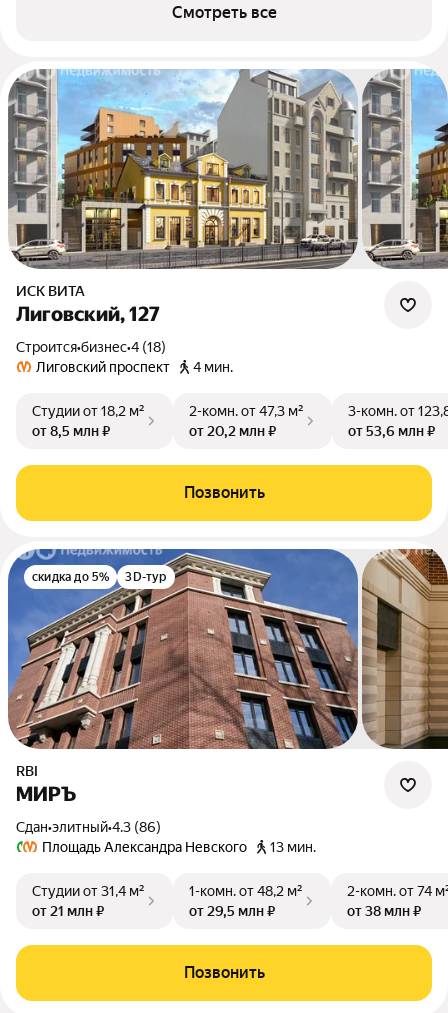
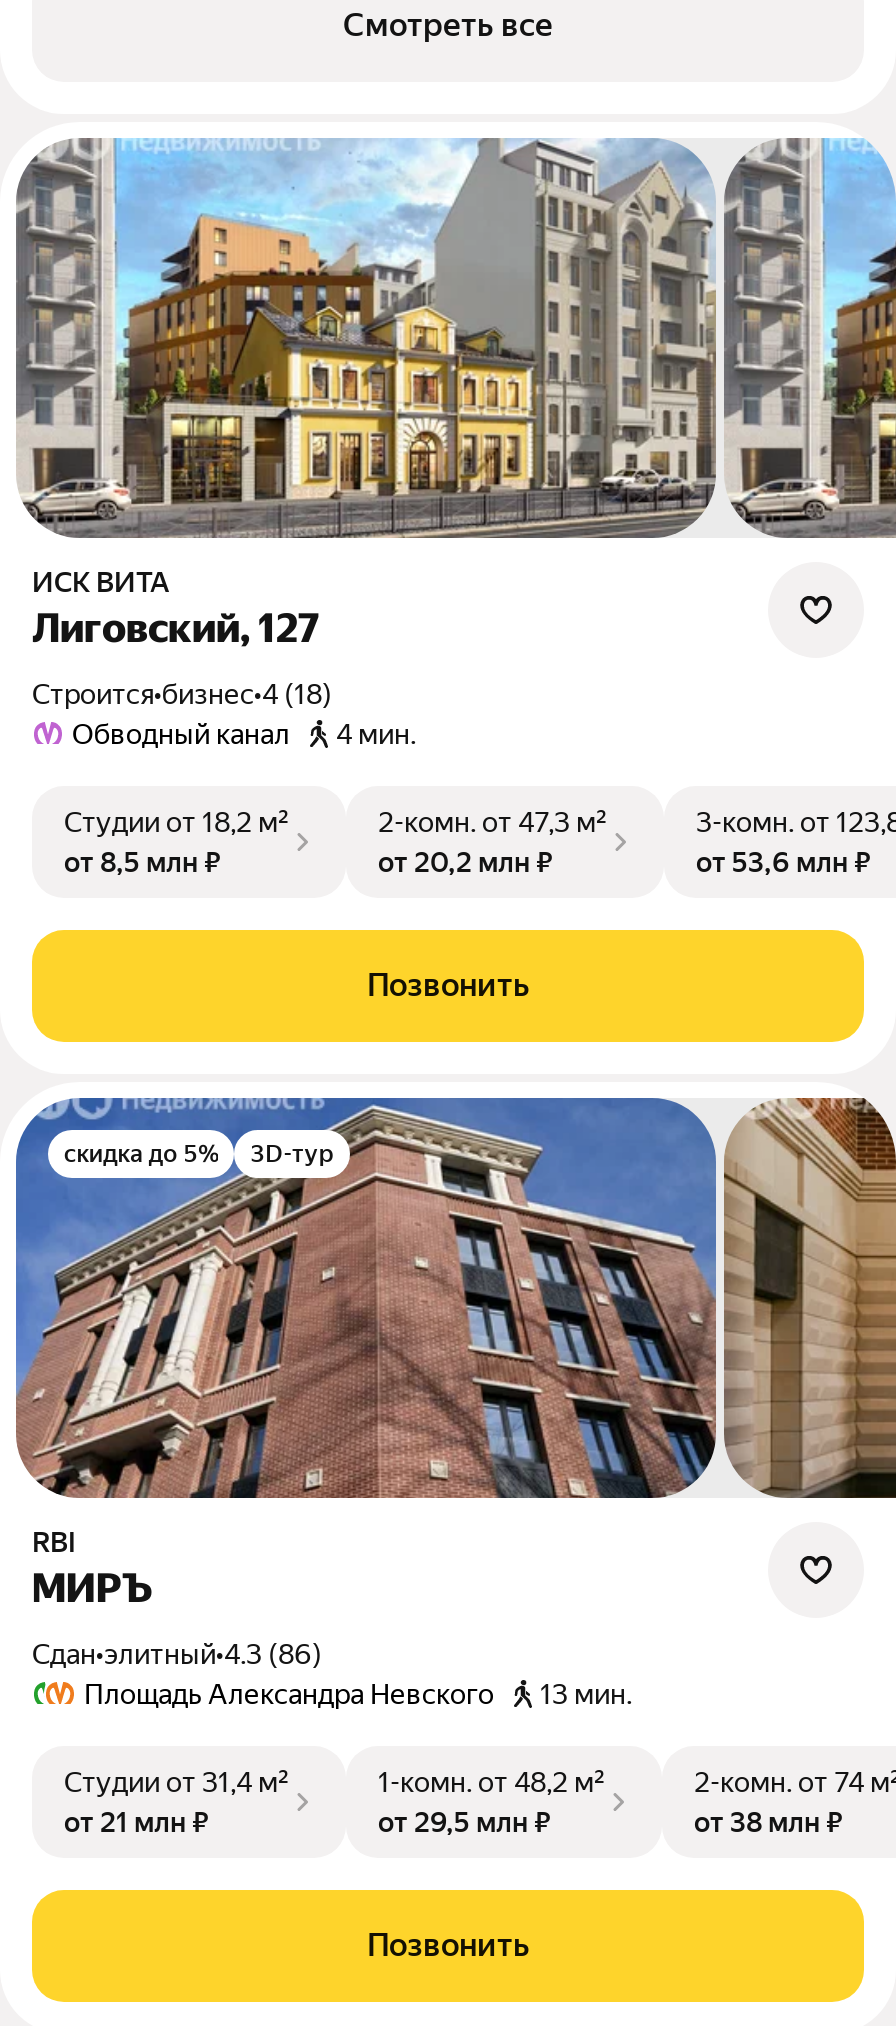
- Лиговский проспект
+ Обводный канал
